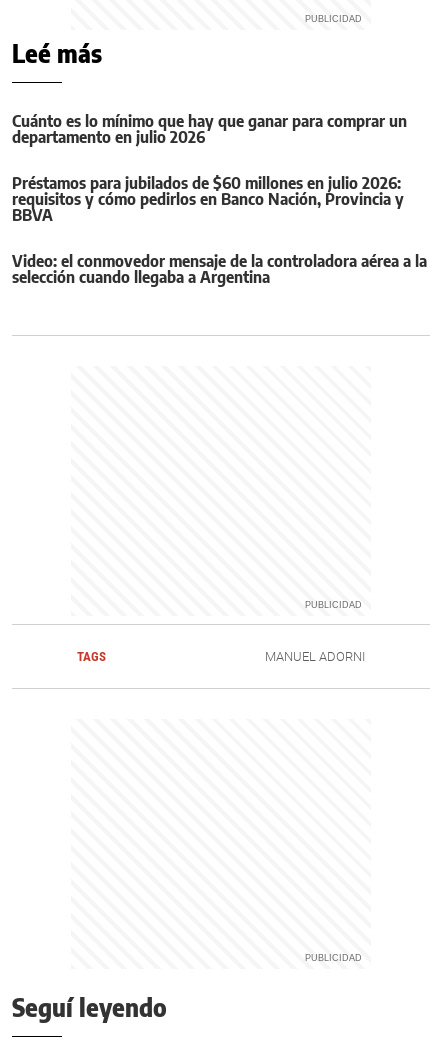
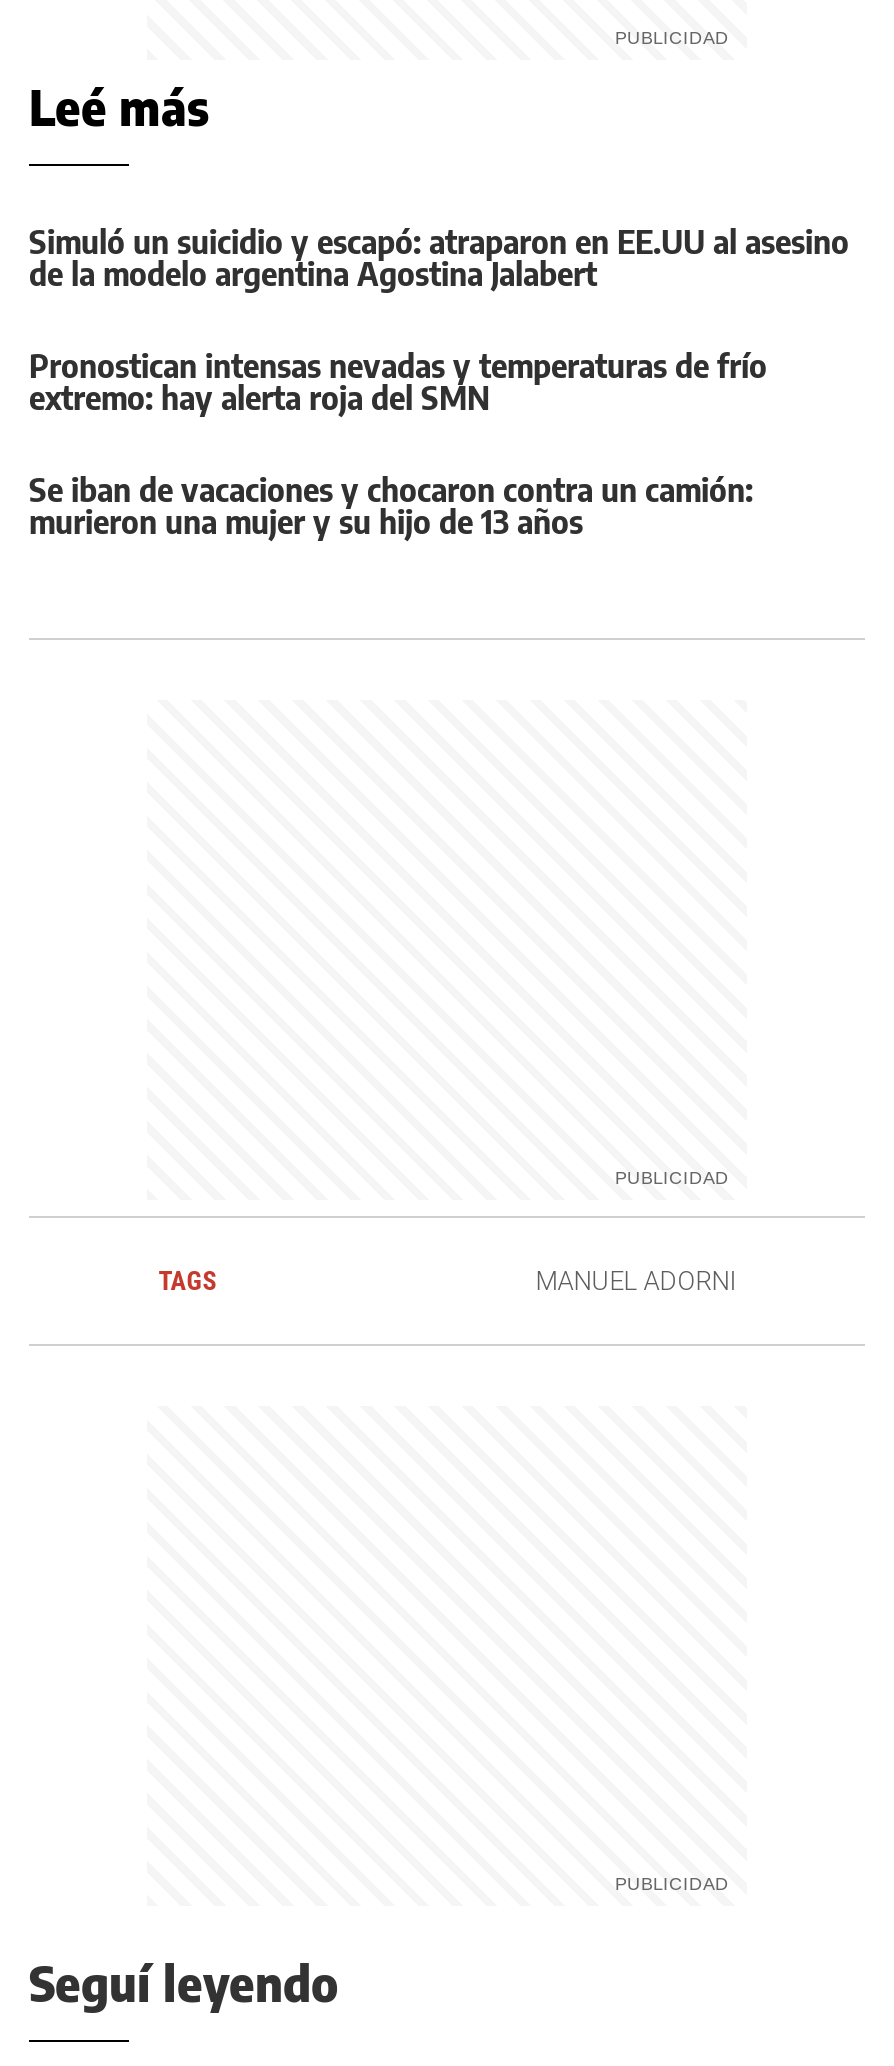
- Cuánto es lo mínimo que hay que ganar para comprar un
- departamento en julio 2026
+ Simuló un suicidio y escapó: atraparon en EE.UU al asesino
+ de la modelo argentina Agostina Jalabert

- Préstamos para jubilados de $60 millones en julio 2026:
- requisitos y cómo pedirlos en Banco Nación, Provincia y
- BBVA
+ Pronostican intensas nevadas y temperaturas de frío
+ extremo: hay alerta roja del SMN

- Video: el conmovedor mensaje de la controladora aérea a la
- selección cuando llegaba a Argentina
+ Se iban de vacaciones y chocaron contra un camión:
+ murieron una mujer y su hijo de 13 años
